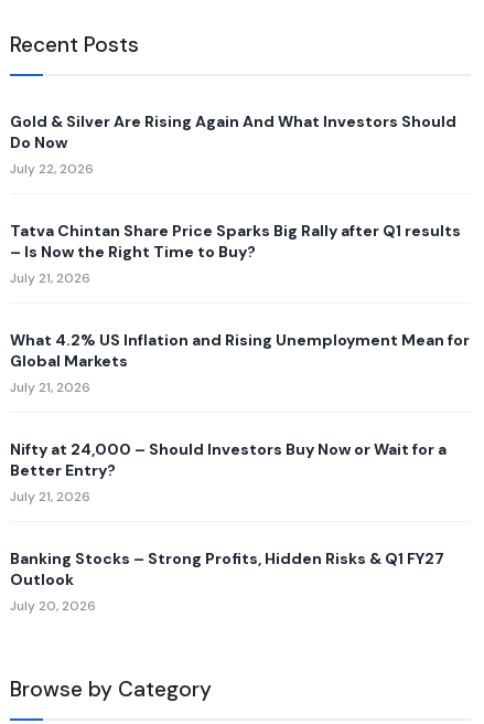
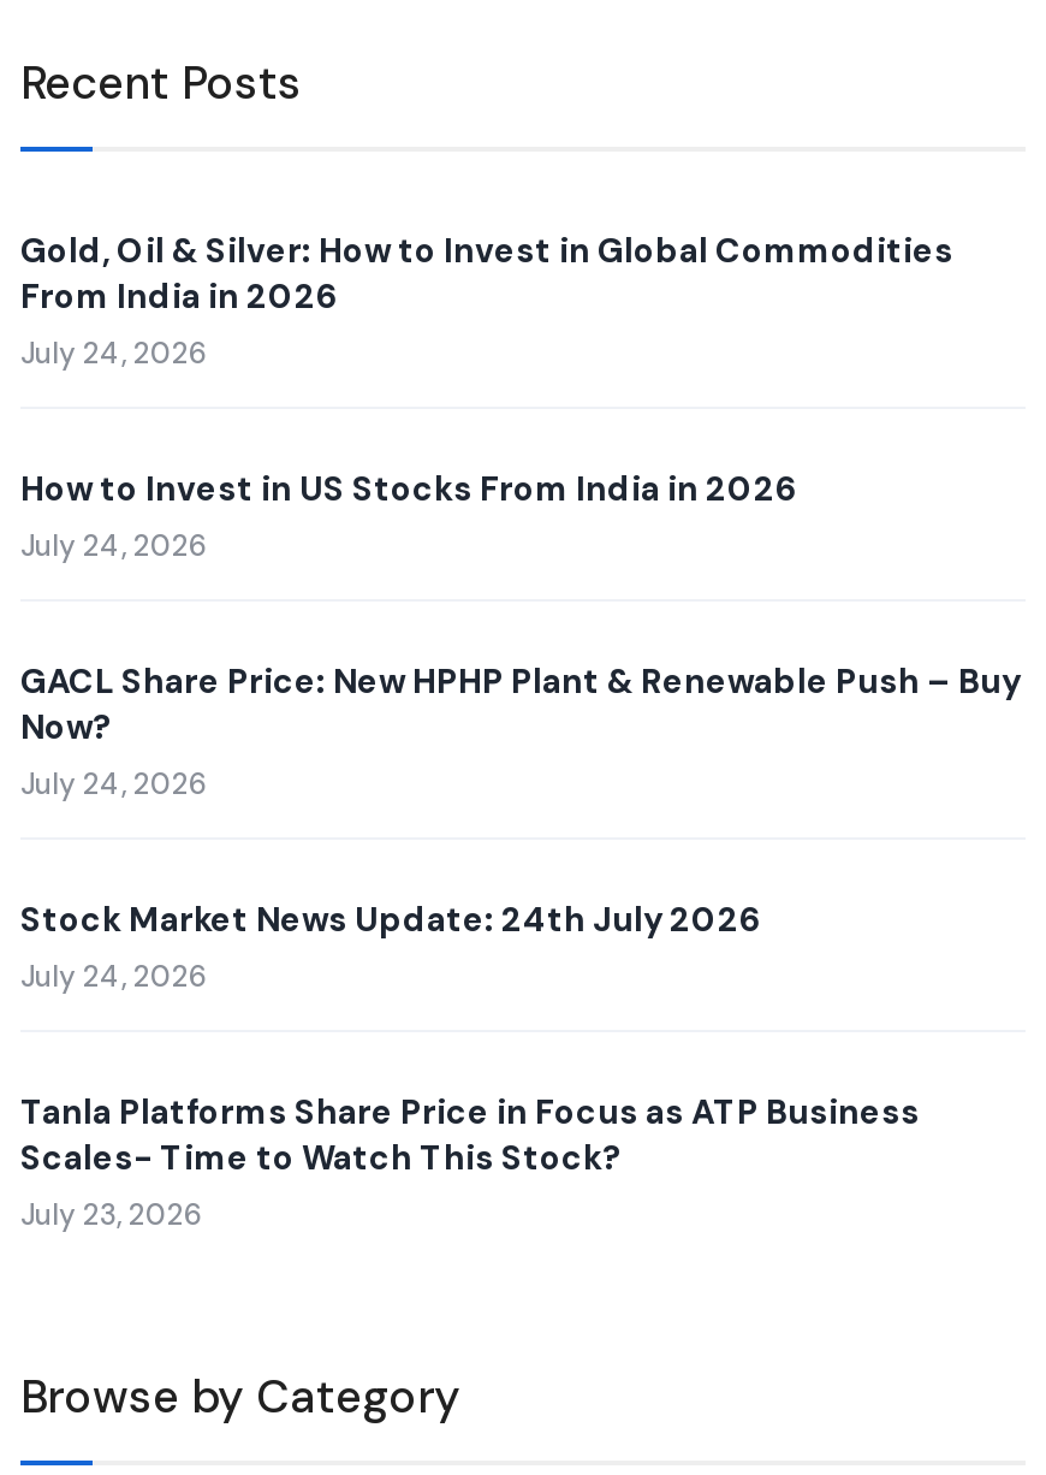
- Gold & Silver Are Rising Again And What Investors Should
- Do Now
- July 22, 2026
+ Gold, Oil & Silver: How to Invest in Global Commodities
+ From India in 2026
+ July 24, 2026

- Tatva Chintan Share Price Sparks Big Rally after Q1 results
- – Is Now the Right Time to Buy?
- July 21, 2026
+ How to Invest in US Stocks From India in 2026
+ July 24, 2026

- What 4.2% US Inflation and Rising Unemployment Mean for
- Global Markets
- July 21, 2026
+ GACL Share Price: New HPHP Plant & Renewable Push – Buy
+ Now?
+ July 24, 2026

- Nifty at 24,000 – Should Investors Buy Now or Wait for a
- Better Entry?
- July 21, 2026
+ Stock Market News Update: 24th July 2026
+ July 24, 2026

- Banking Stocks – Strong Profits, Hidden Risks & Q1 FY27
- Outlook
- July 20, 2026
+ Tanla Platforms Share Price in Focus as ATP Business
+ Scales- Time to Watch This Stock?
+ July 23, 2026
